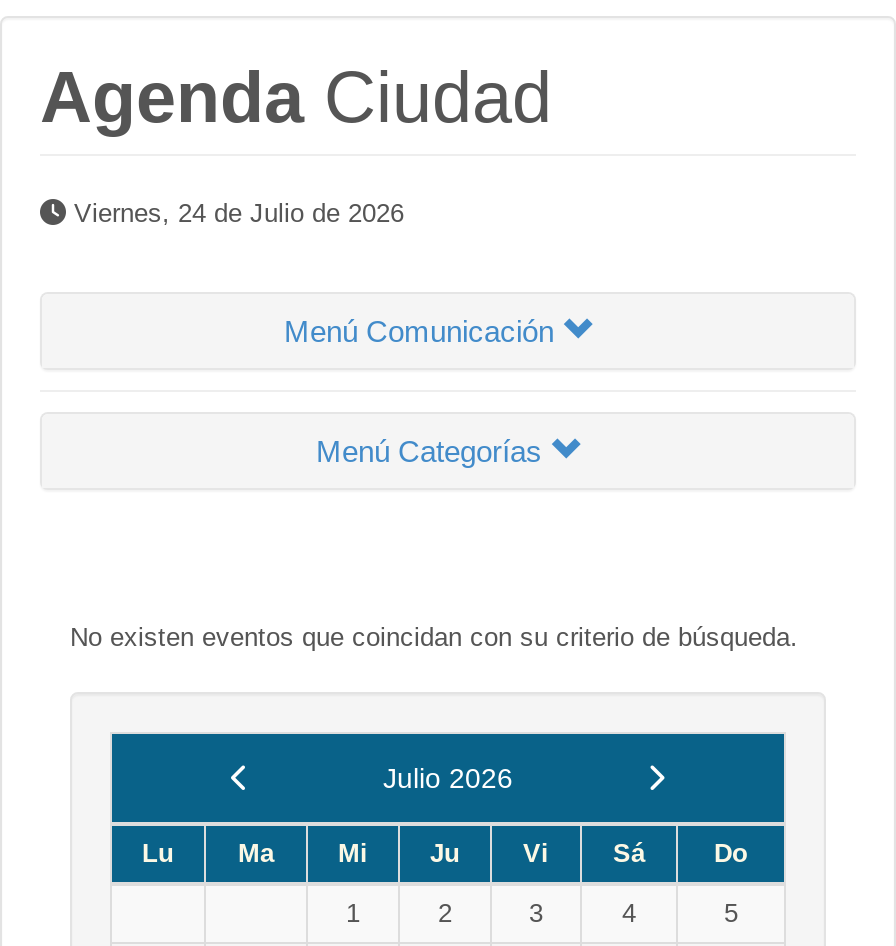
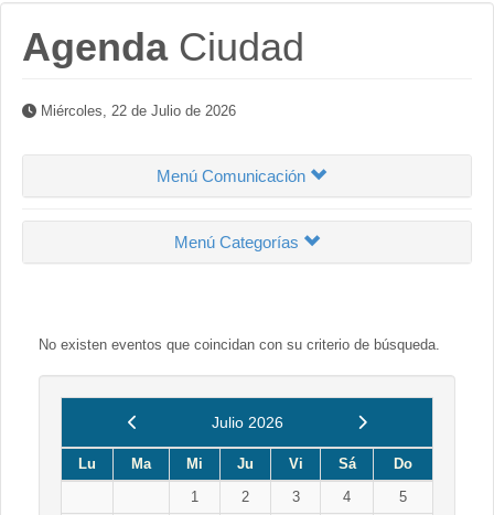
- Viernes, 24 de Julio de 2026
+ Miércoles, 22 de Julio de 2026
